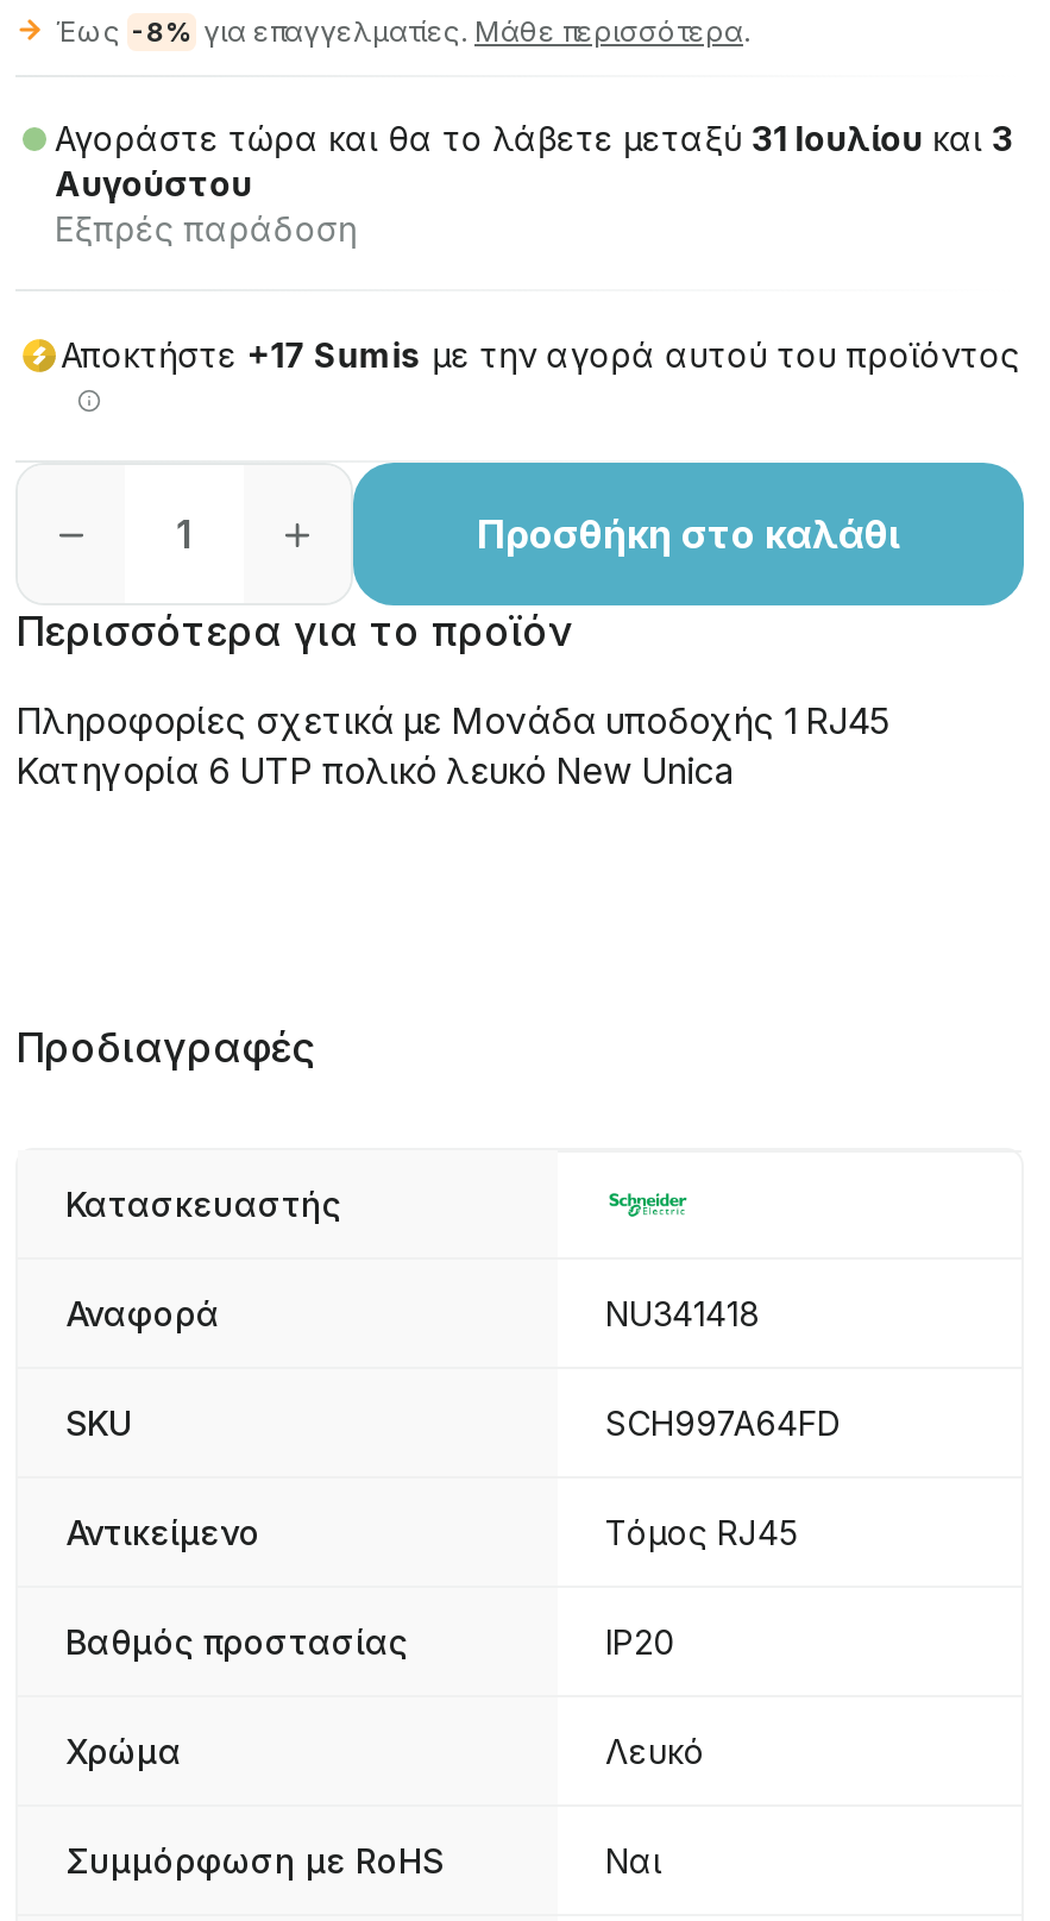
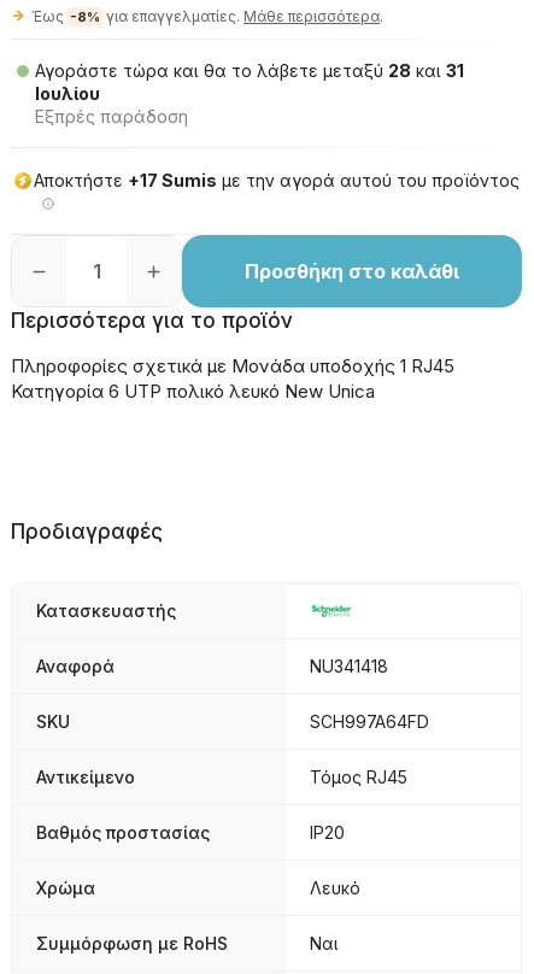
- Αγοράστε τώρα και θα το λάβετε μεταξύ 31 Ιουλίου και 3
- Αυγούστου
+ Αγοράστε τώρα και θα το λάβετε μεταξύ 28 και 31
+ Ιουλίου
